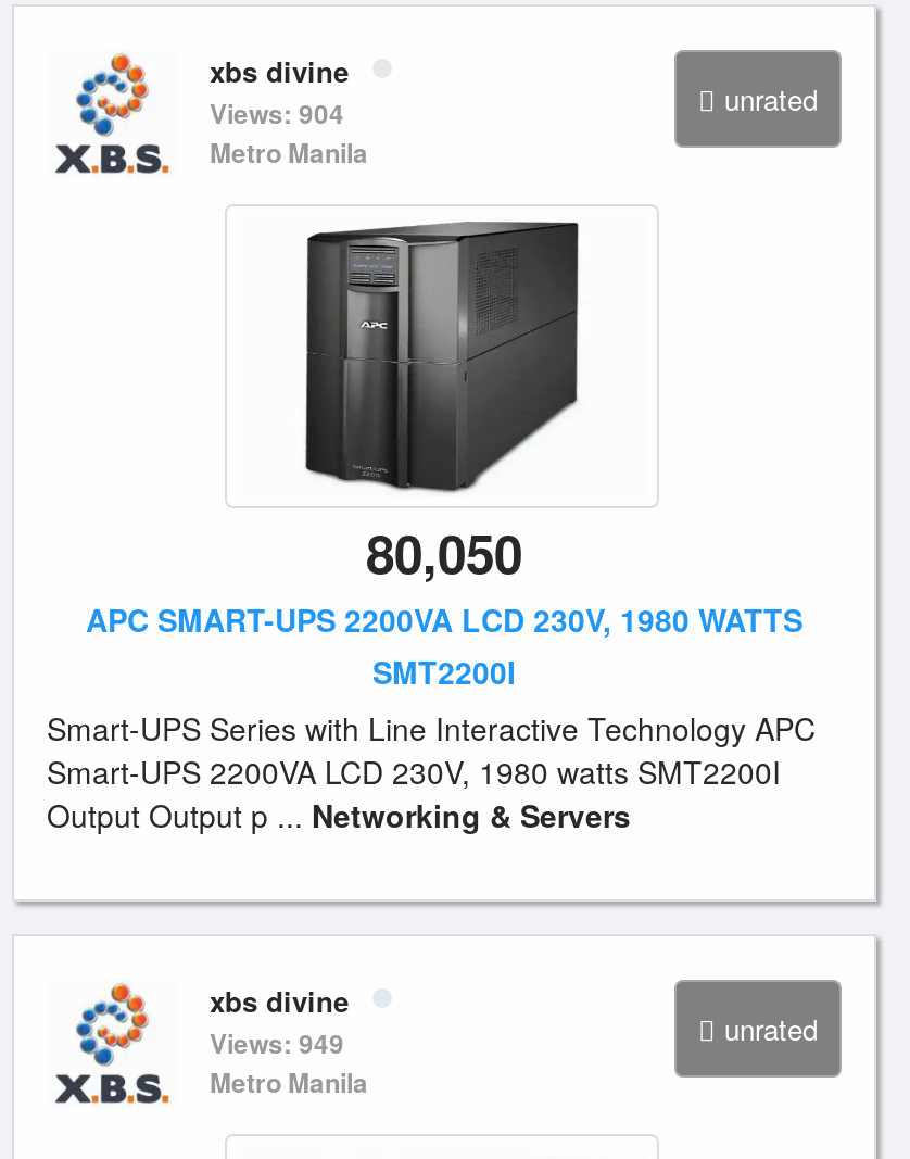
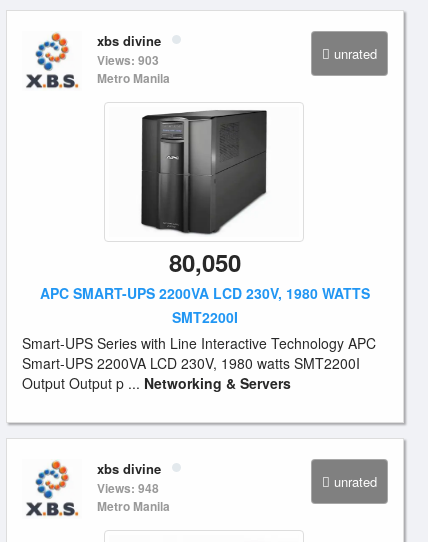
- Views: 904
+ Views: 903

- Views: 949
+ Views: 948
